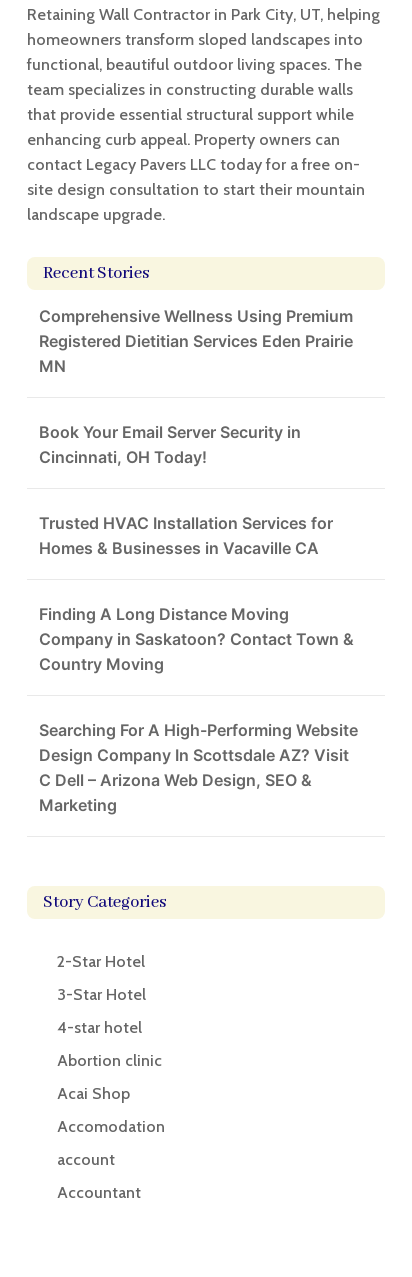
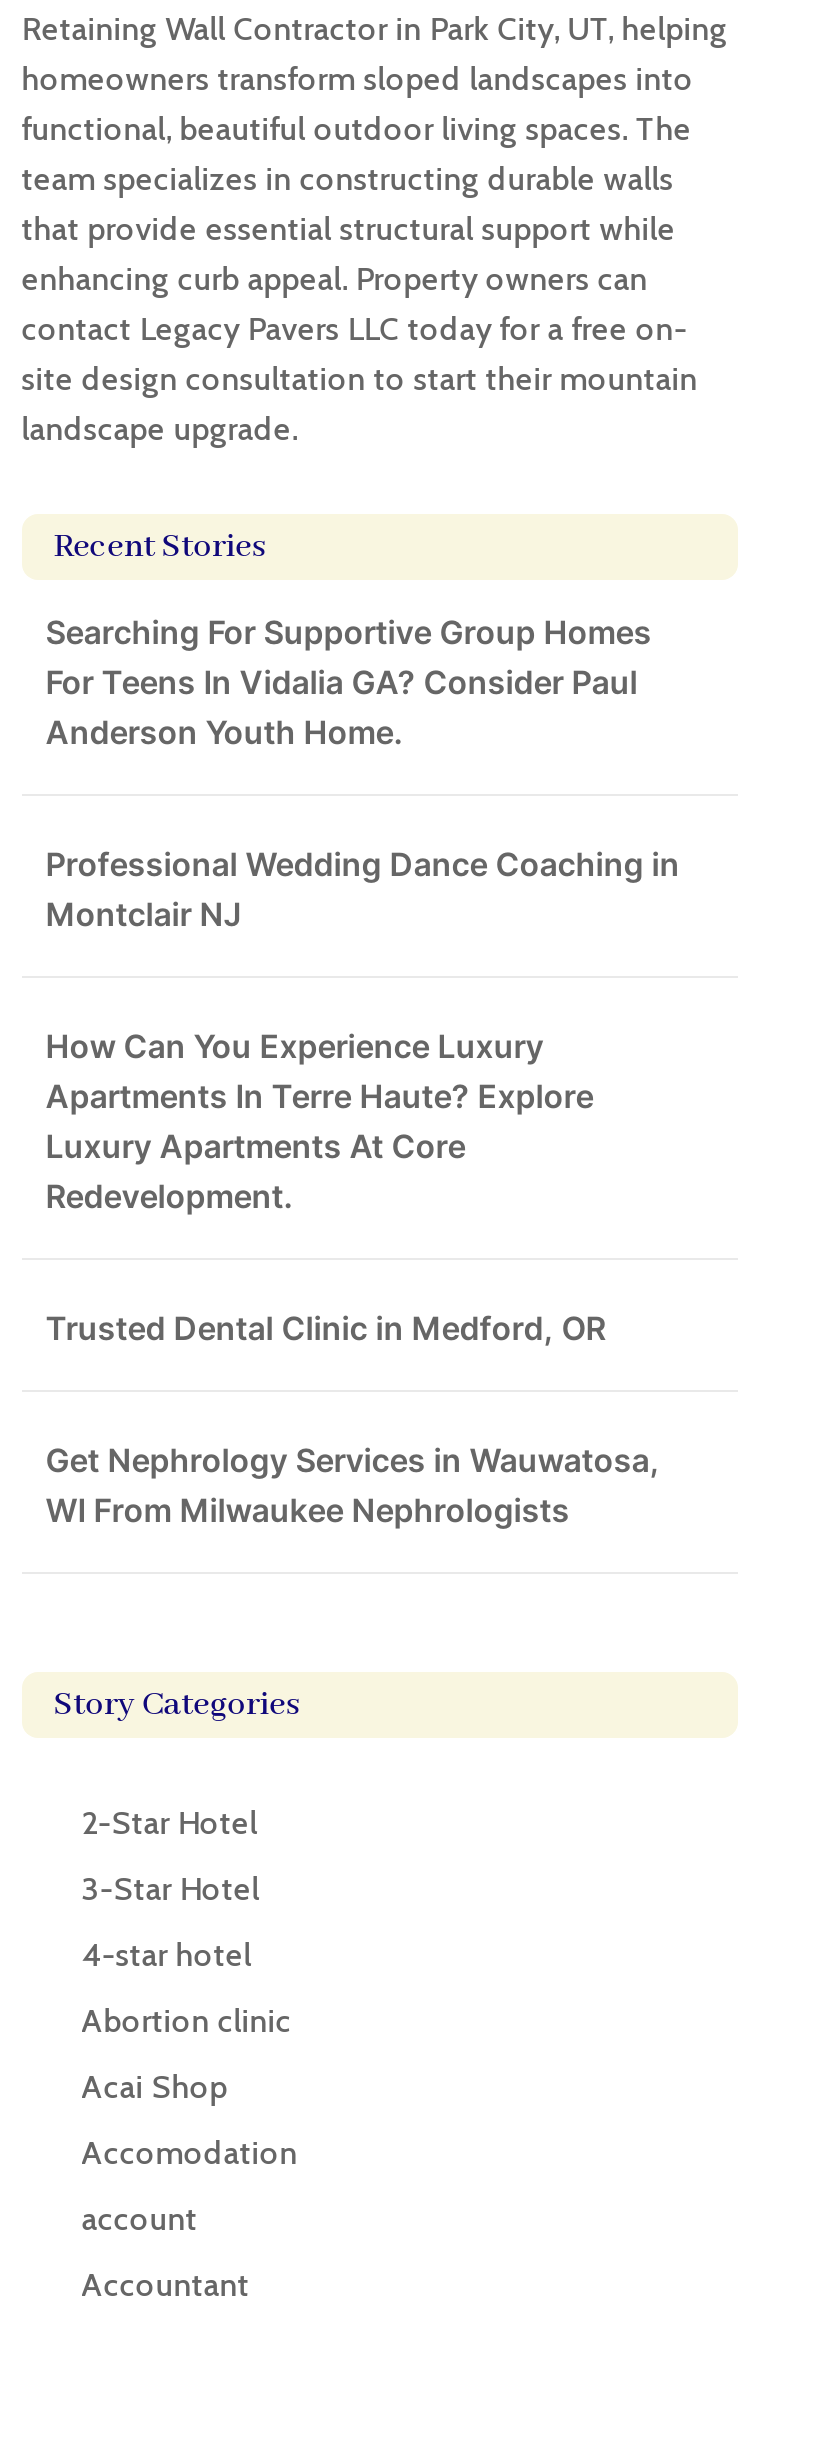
- Comprehensive Wellness Using Premium
- Registered Dietitian Services Eden Prairie
- MN
+ Searching For Supportive Group Homes
+ For Teens In Vidalia GA? Consider Paul
+ Anderson Youth Home.

- Book Your Email Server Security in
- Cincinnati, OH Today!
+ Professional Wedding Dance Coaching in
+ Montclair NJ

- Trusted HVAC Installation Services for
- Homes & Businesses in Vacaville CA
+ How Can You Experience Luxury
+ Apartments In Terre Haute? Explore
+ Luxury Apartments At Core
+ Redevelopment.

- Finding A Long Distance Moving
- Company in Saskatoon? Contact Town &
- Country Moving
+ Trusted Dental Clinic in Medford, OR

- Searching For A High-Performing Website
- Design Company In Scottsdale AZ? Visit
- C Dell – Arizona Web Design, SEO &
- Marketing
+ Get Nephrology Services in Wauwatosa,
+ WI From Milwaukee Nephrologists
